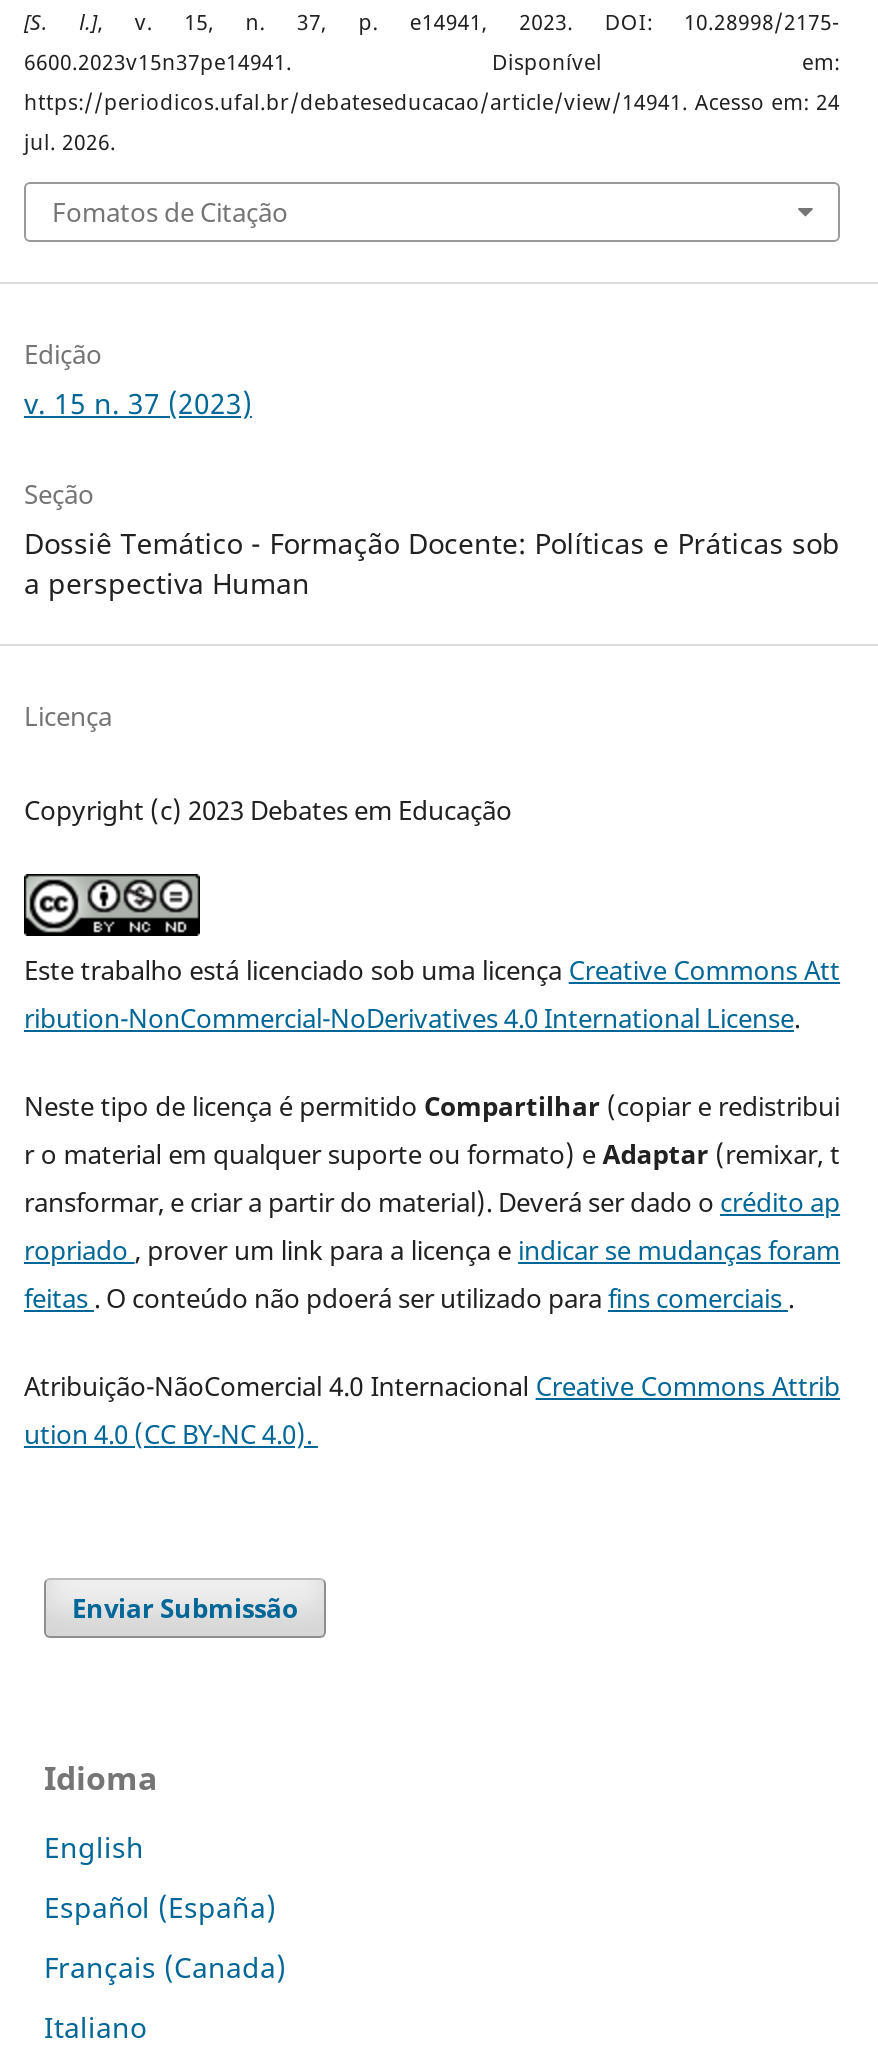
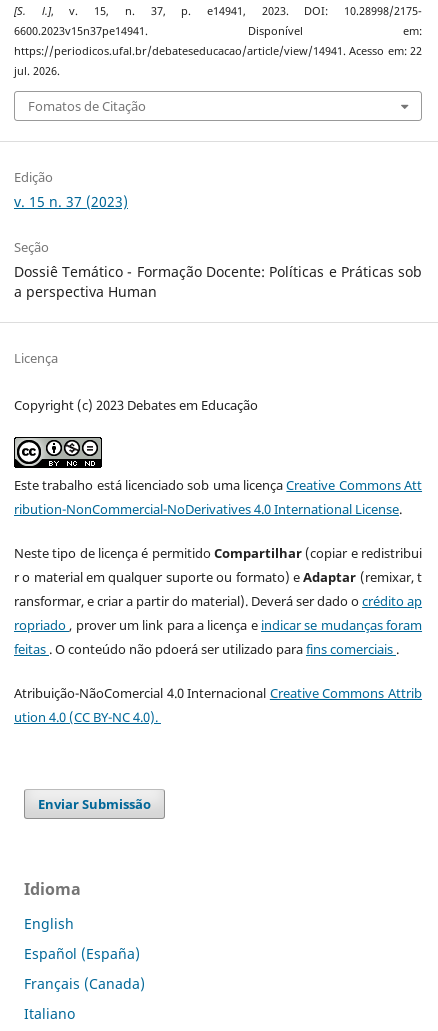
- https://periodicos.ufal.br/debateseducacao/article/view/14941. Acesso em: 24
+ https://periodicos.ufal.br/debateseducacao/article/view/14941. Acesso em: 22
